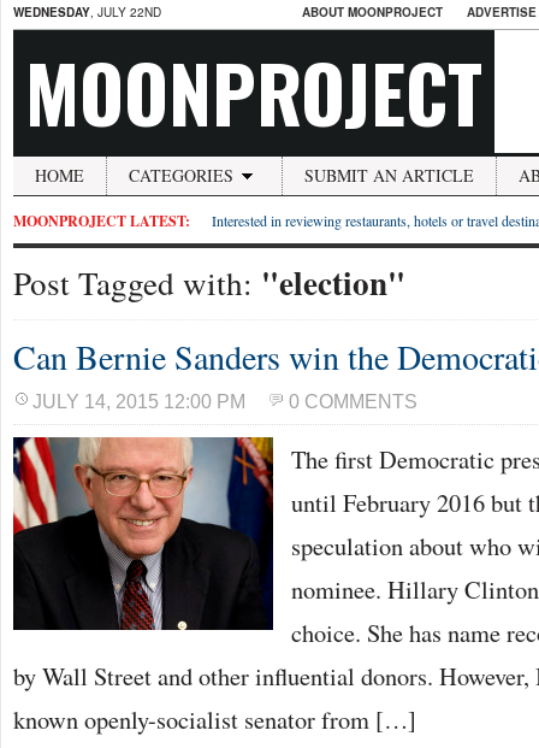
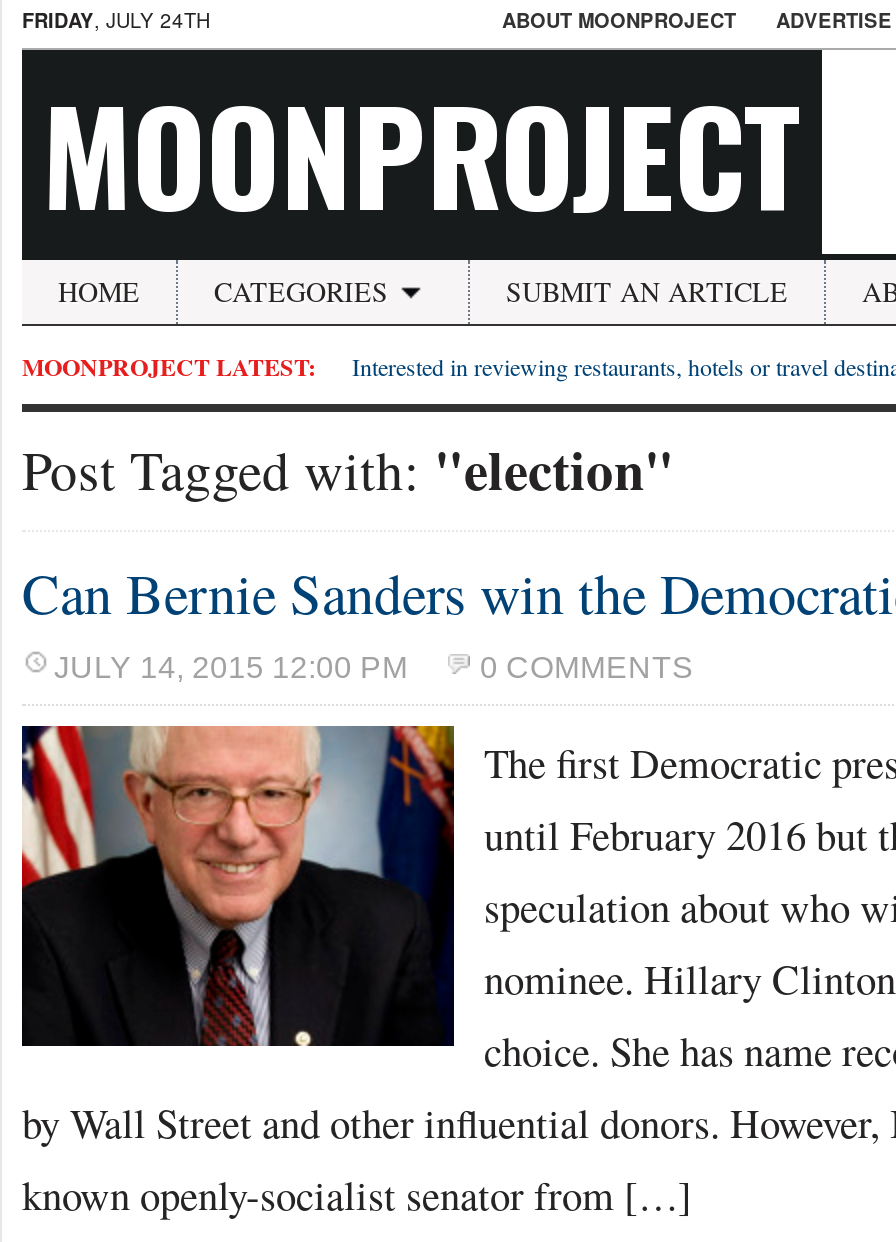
- WEDNESDAY, JULY 22ND
+ FRIDAY, JULY 24TH
